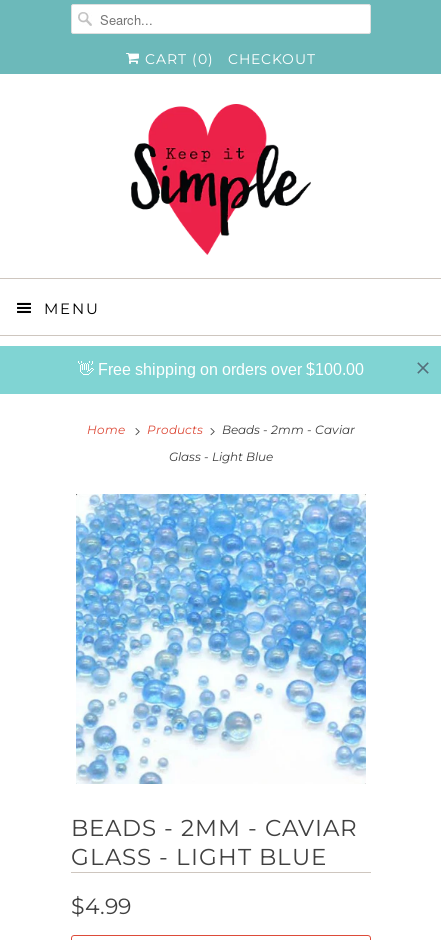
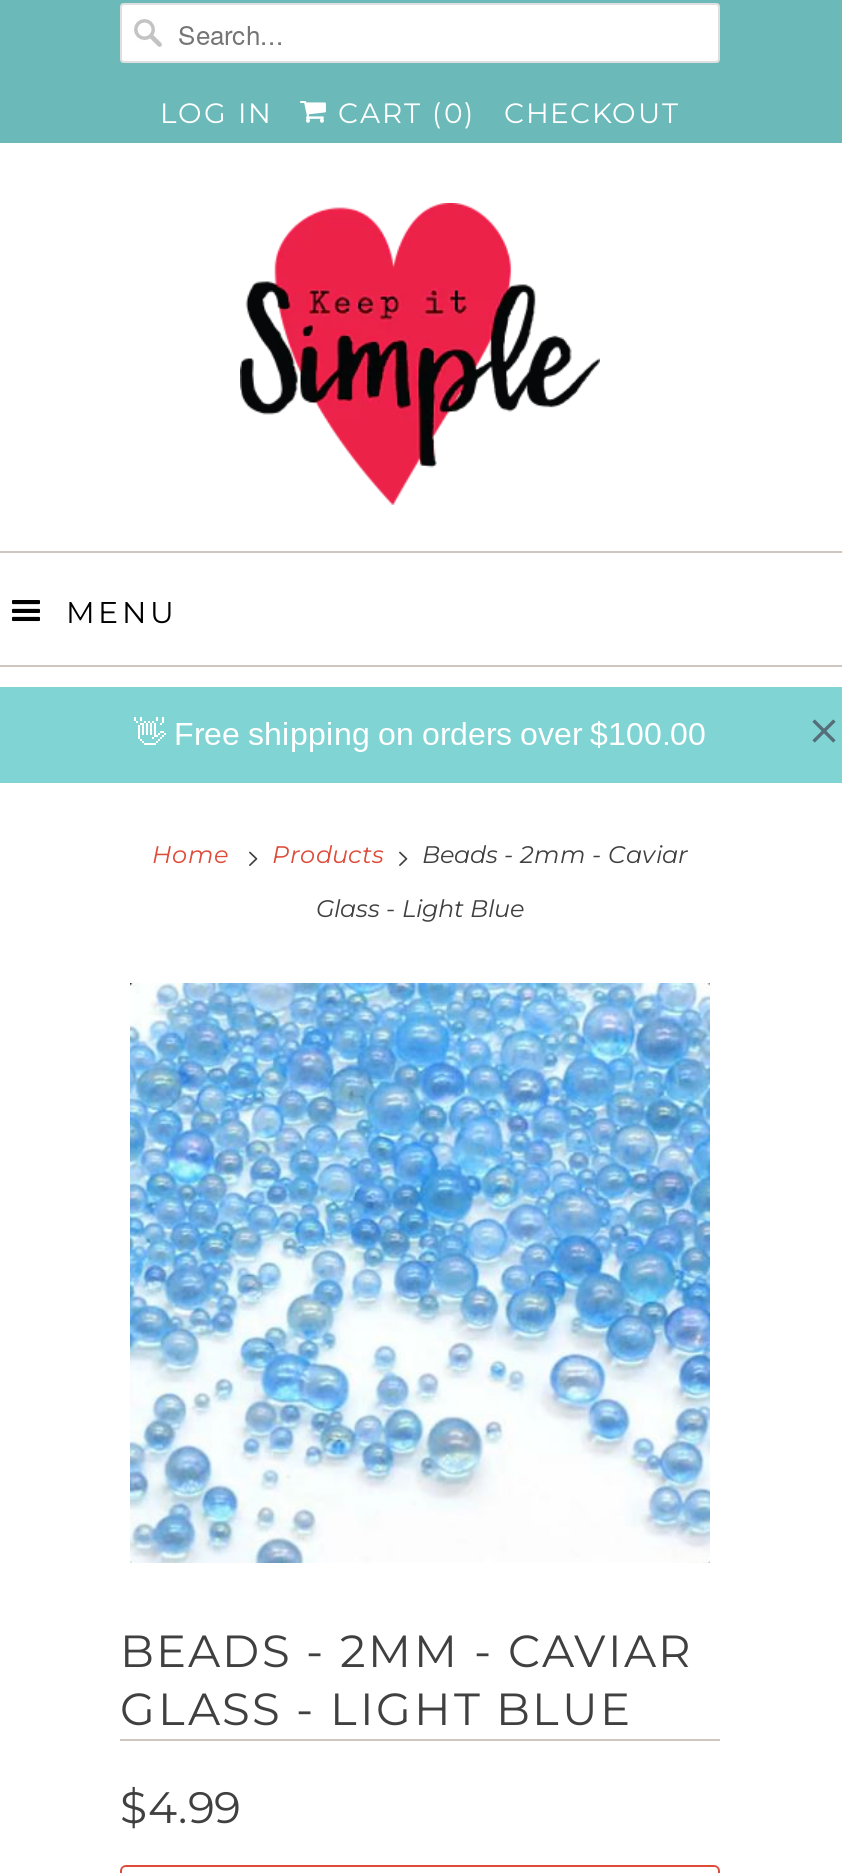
+ LOG IN
